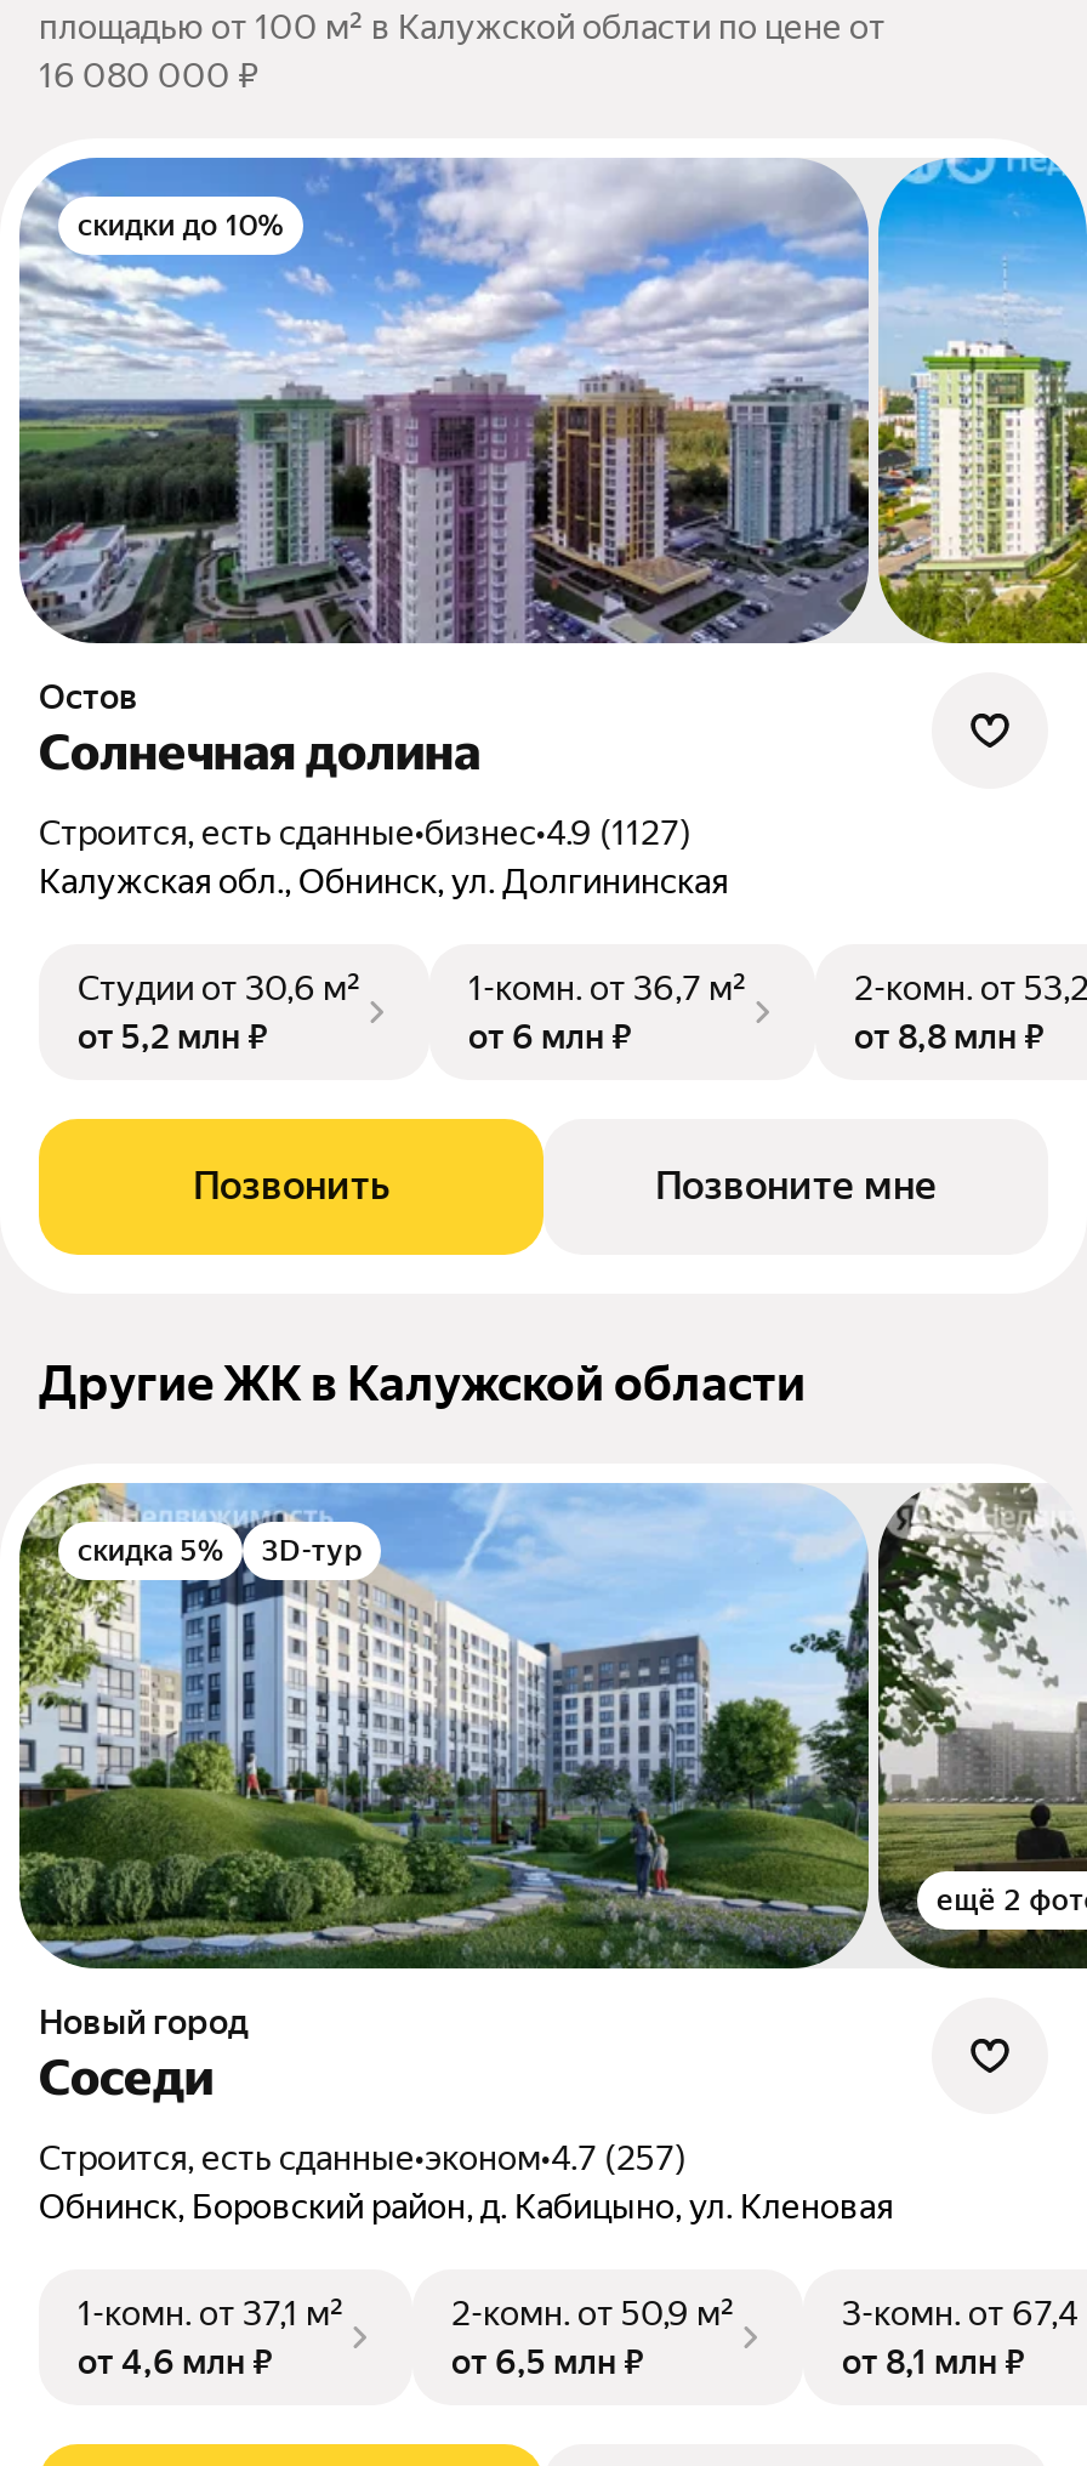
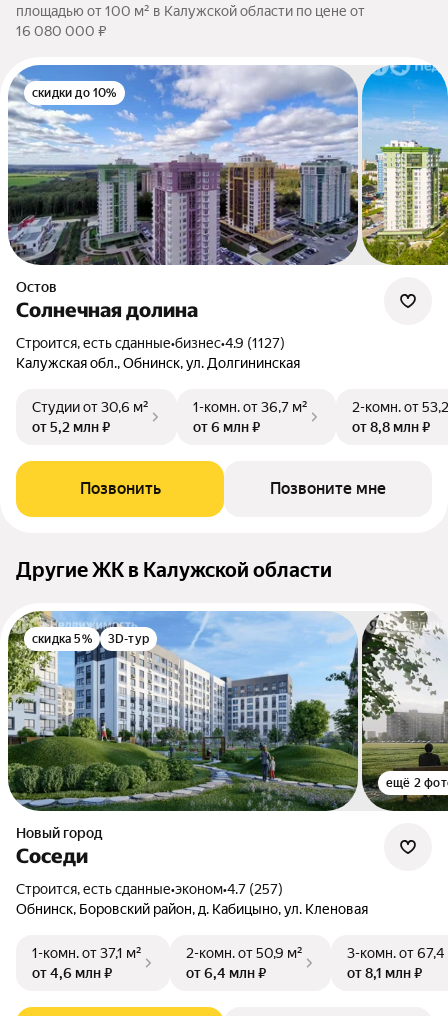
- от 6,5 млн ₽
+ от 6,4 млн ₽
